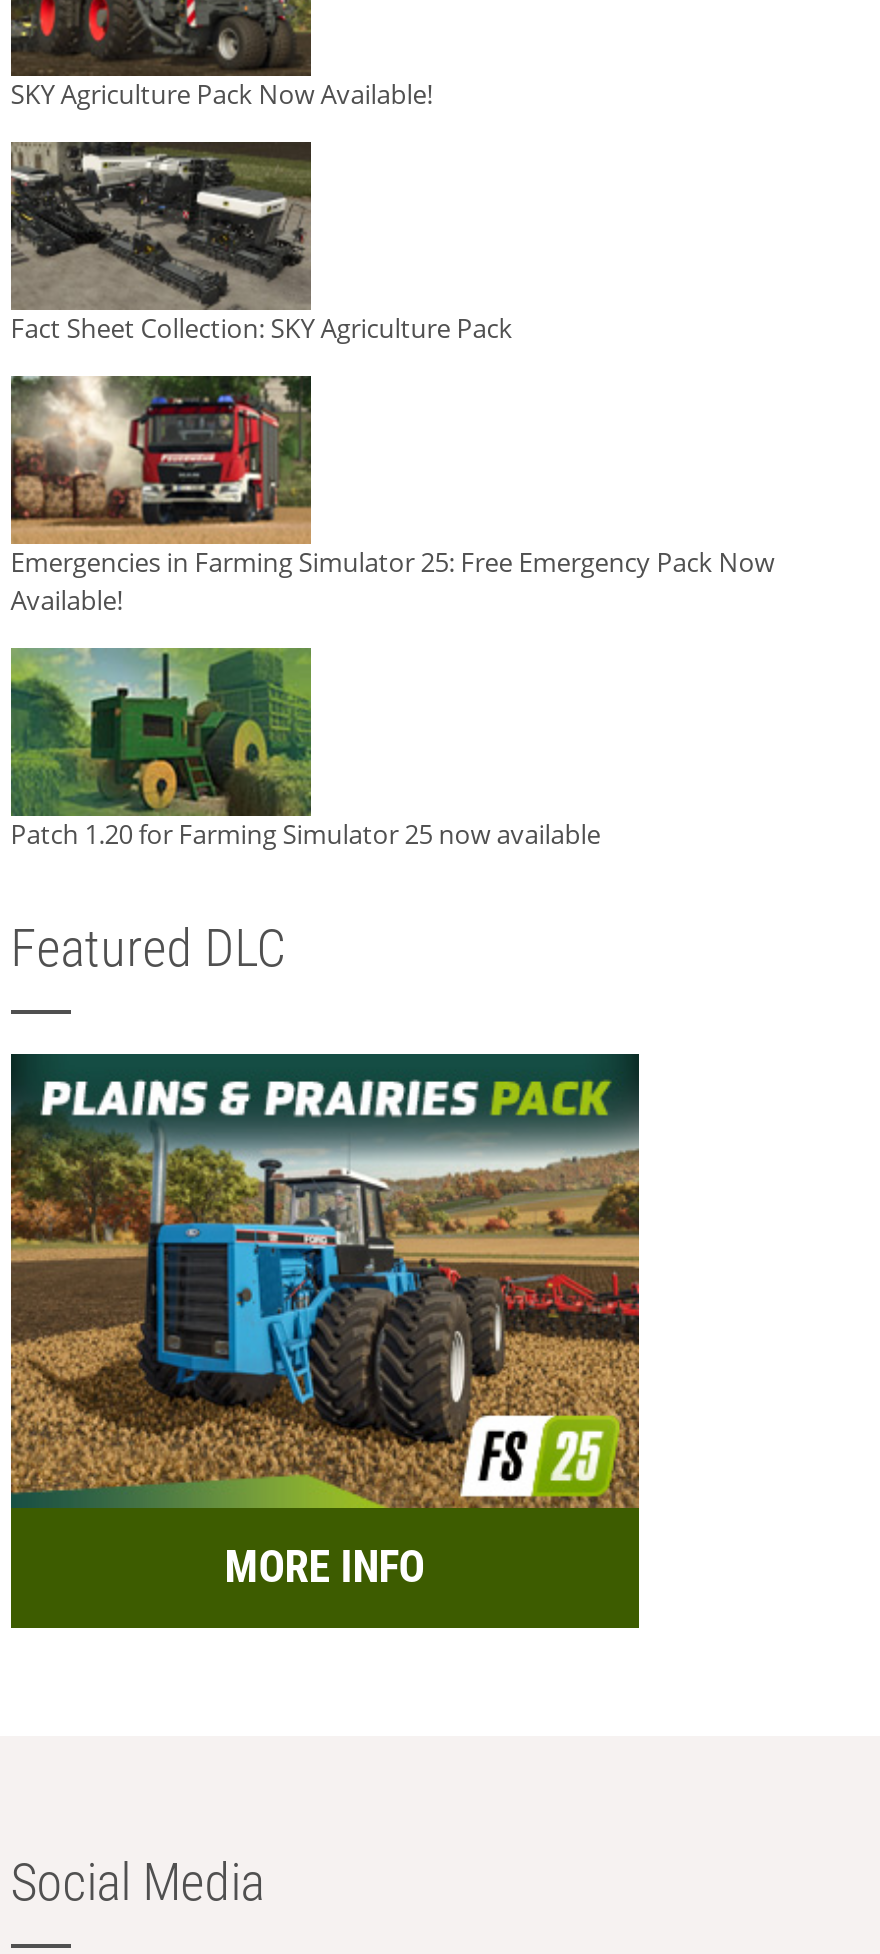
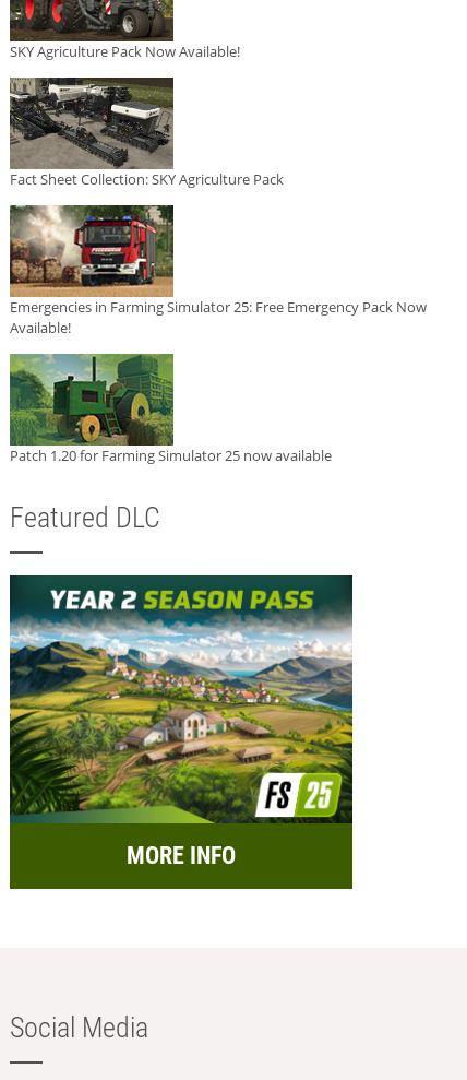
- [image]
+ [image]
